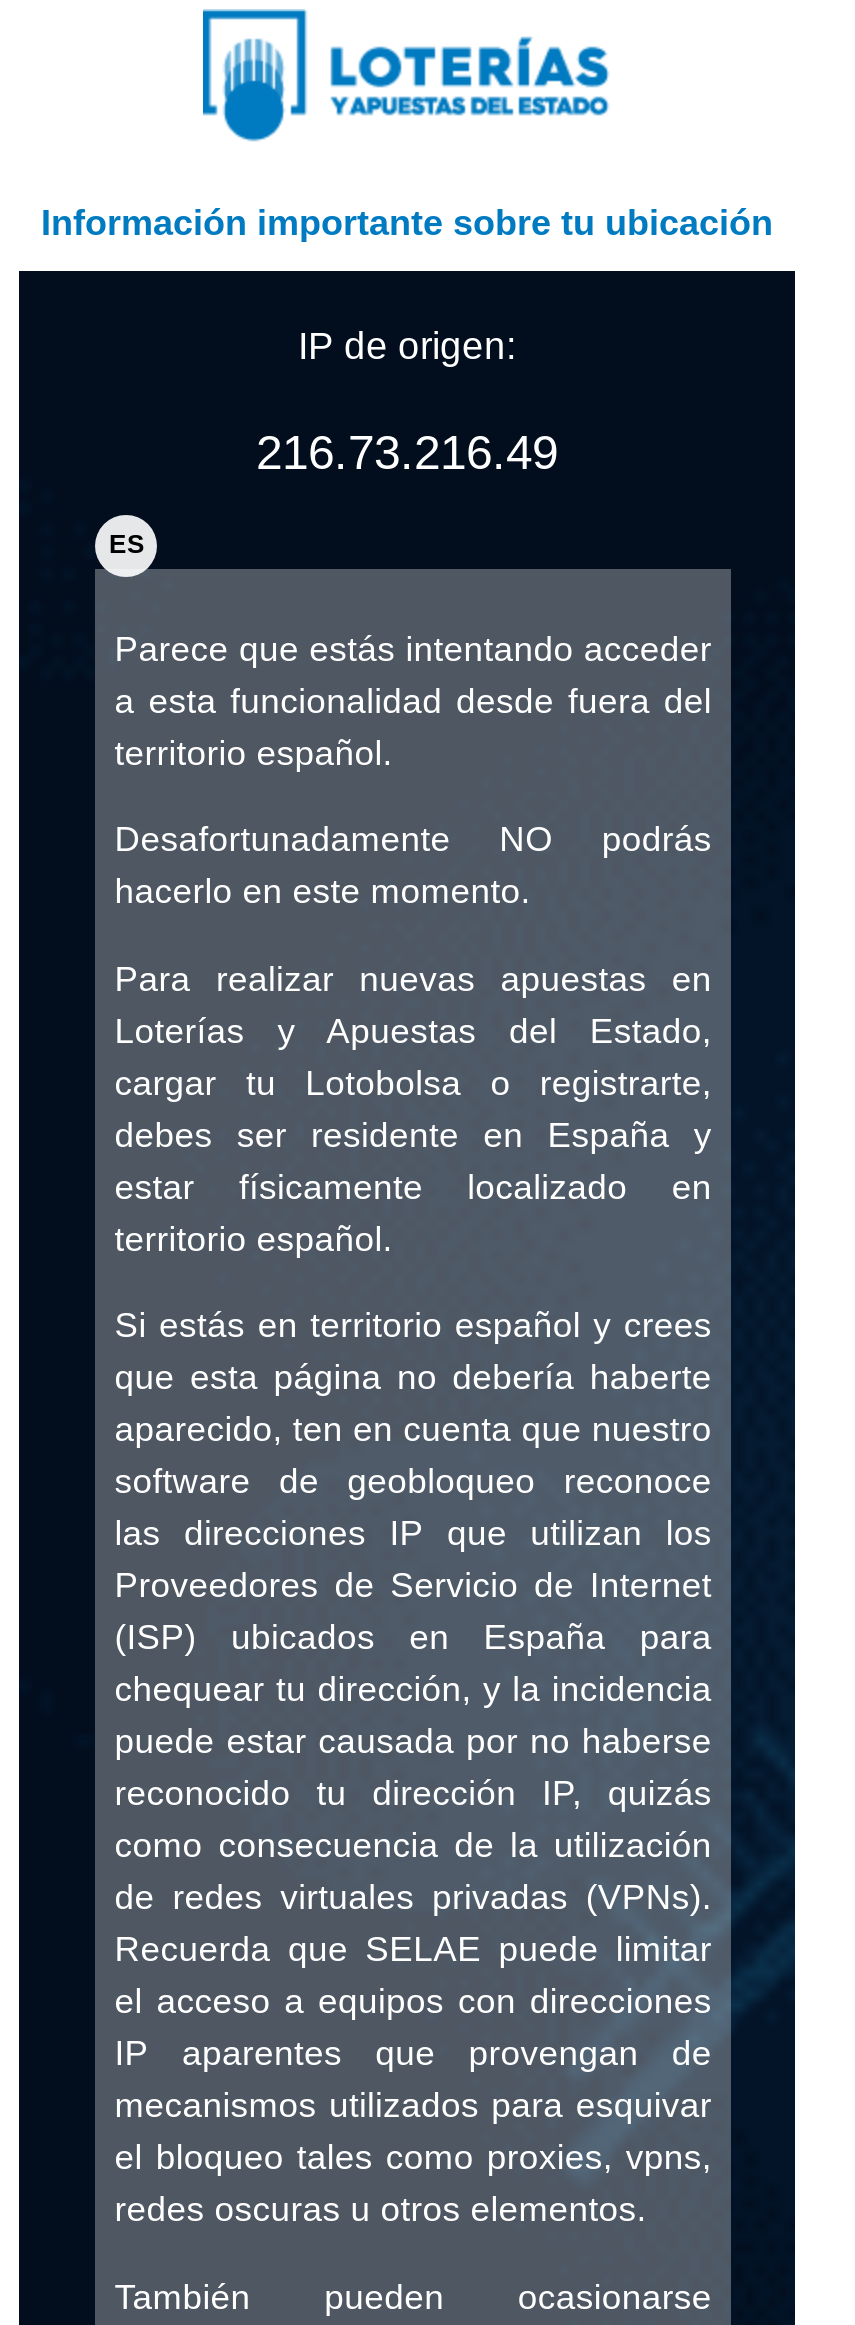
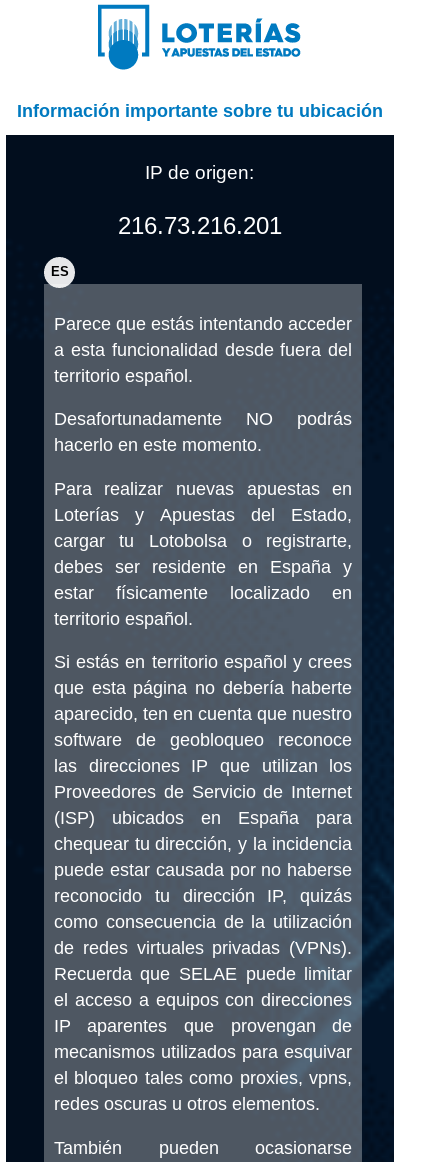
- 216.73.216.49
+ 216.73.216.201
